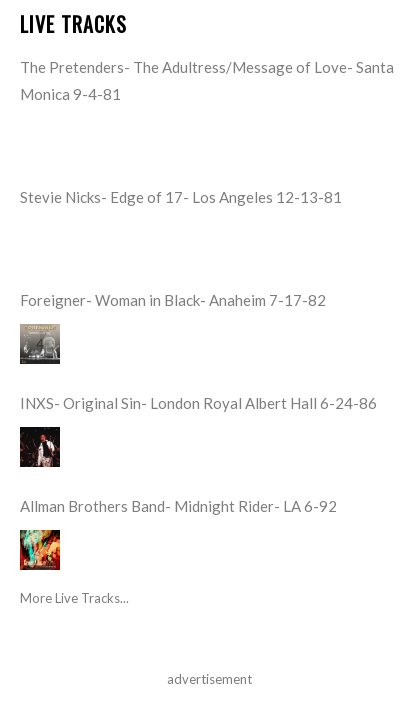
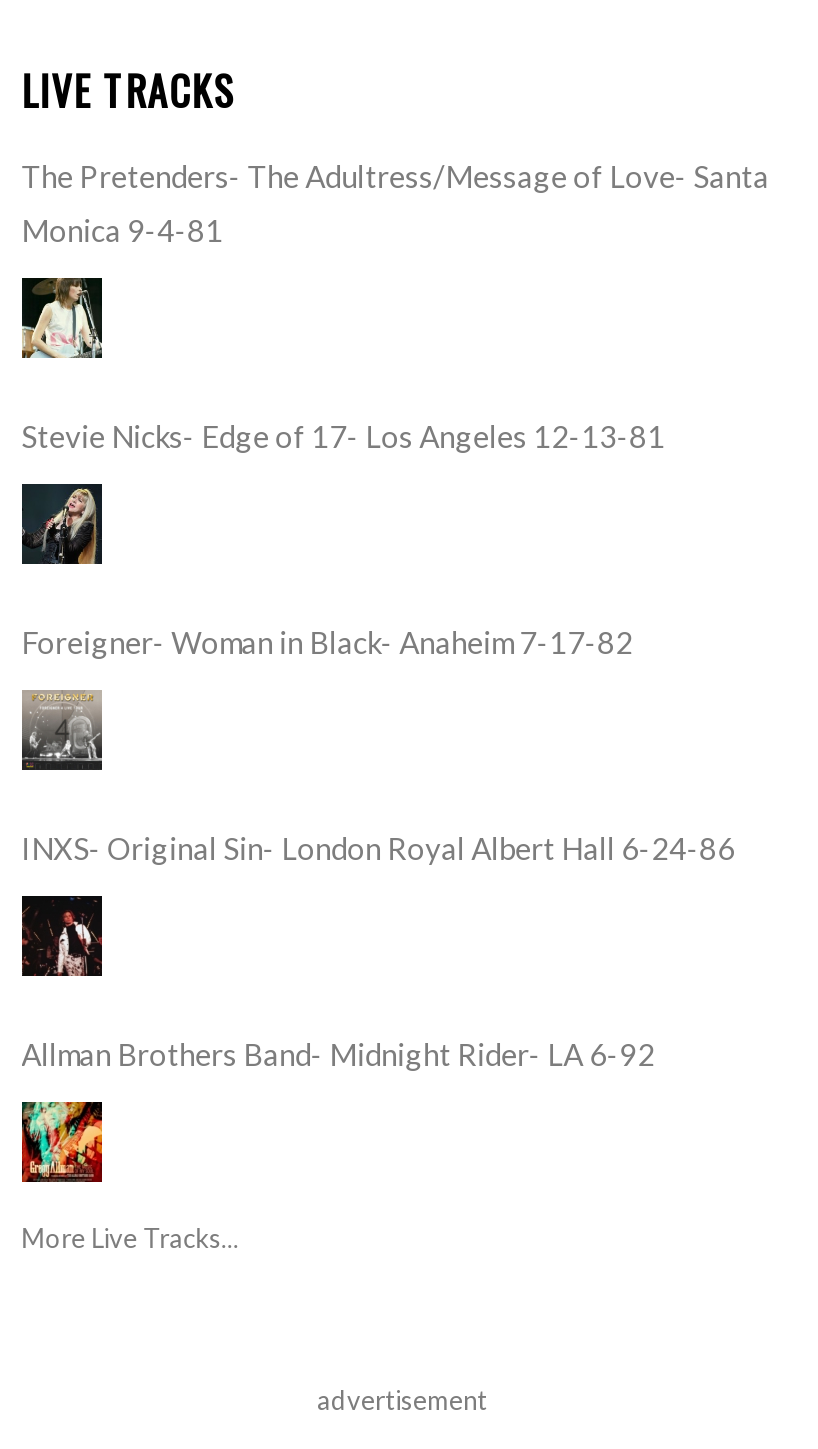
+ [image]

+ [image]
